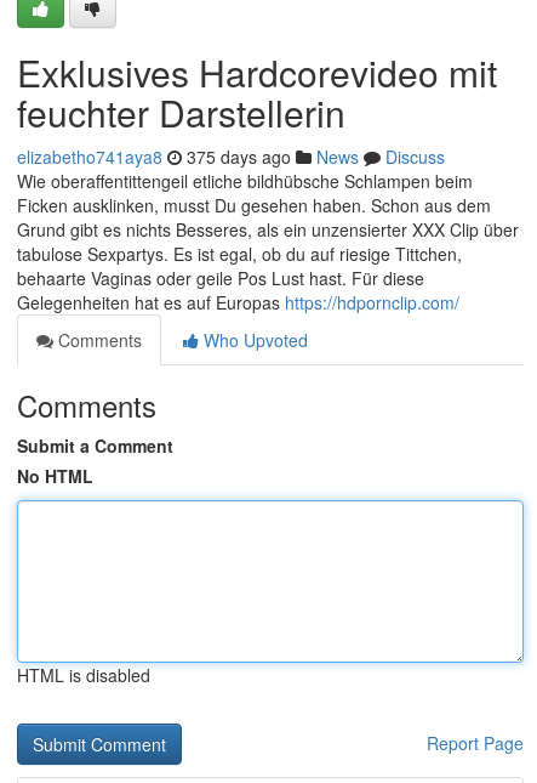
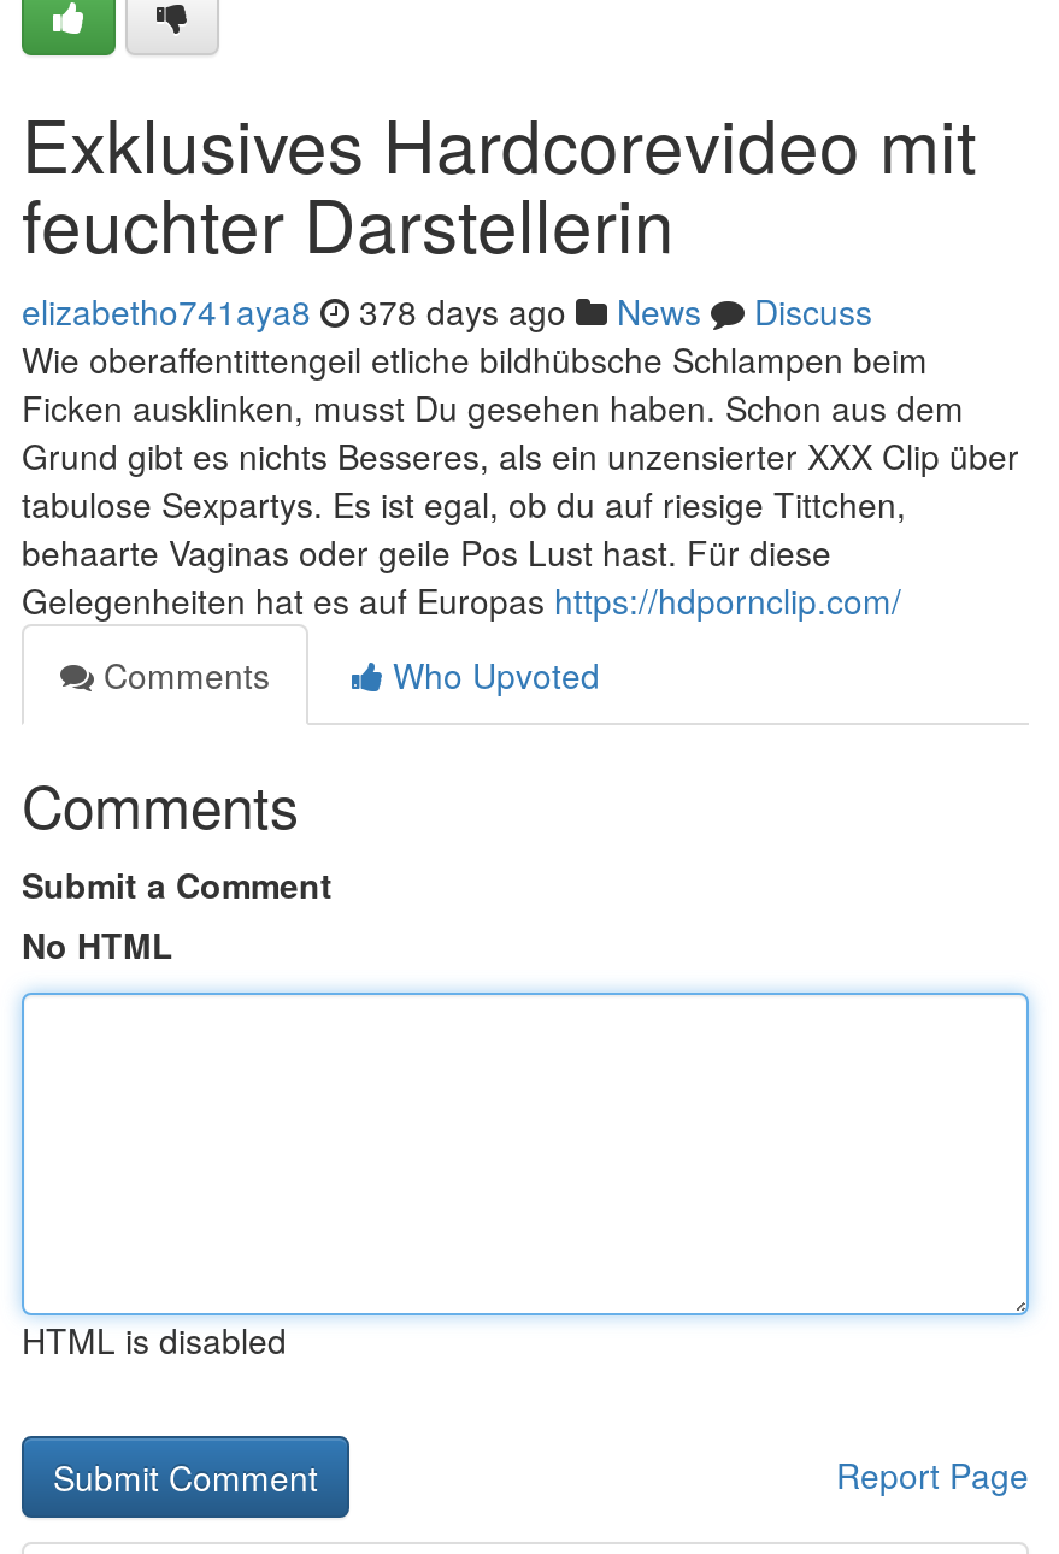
- elizabetho741aya8 375 days ago News Discuss
+ elizabetho741aya8 378 days ago News Discuss
